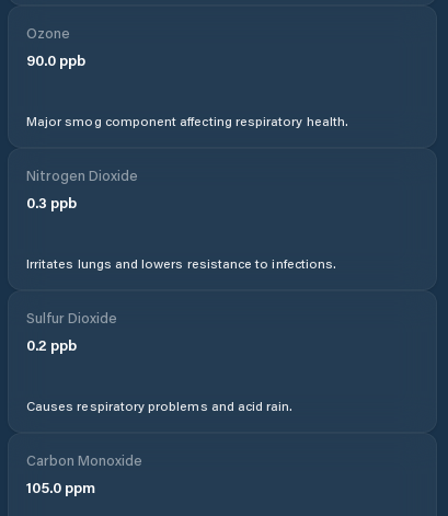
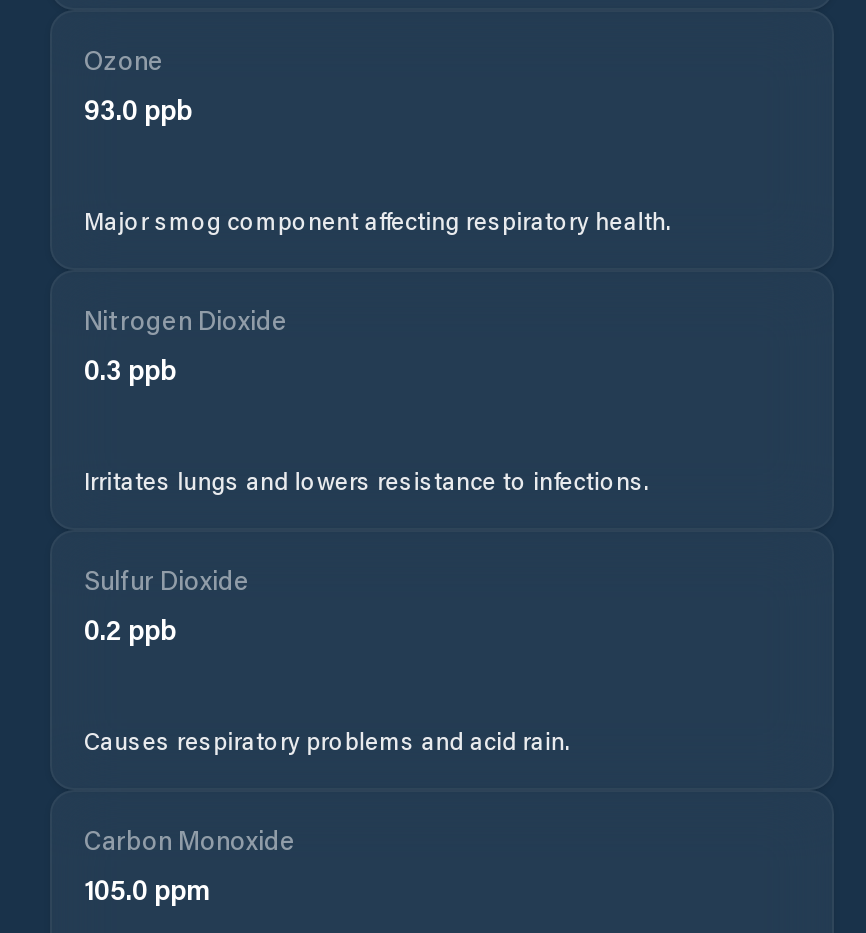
- 90.0 ppb
+ 93.0 ppb
